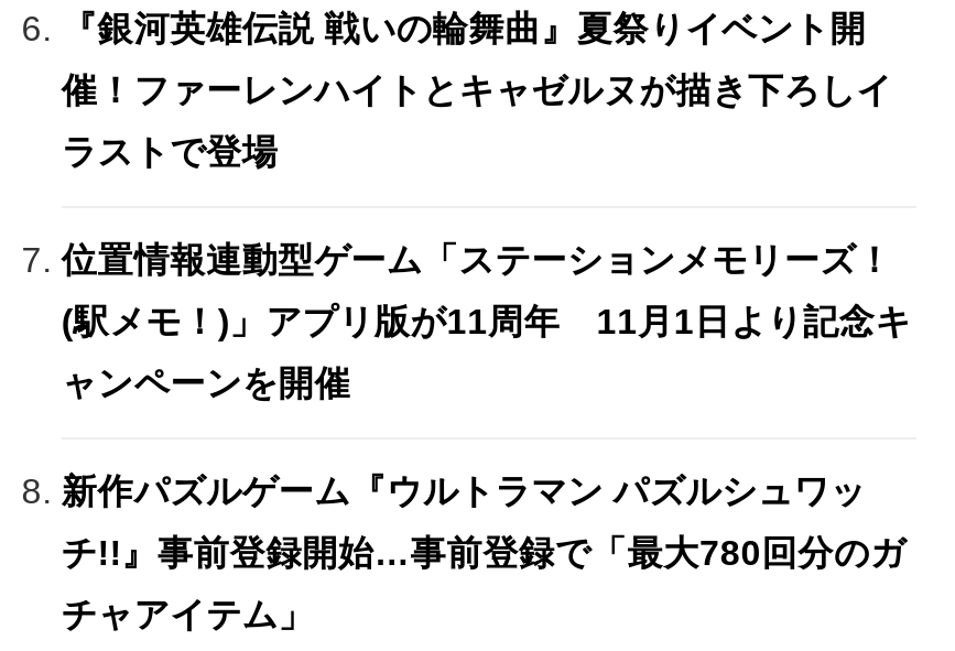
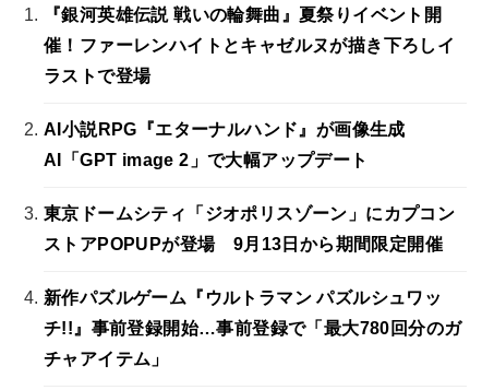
- 位置情報連動型ゲーム「ステーションメモリーズ！
- (駅メモ！)」アプリ版が11周年 11月1日より記念キ
- ャンペーンを開催
+ AI小説RPG『エターナルハンド』が画像生成
+ AI「GPT image 2」で大幅アップデート
+ 東京ドームシティ「ジオポリスゾーン」にカプコン
+ ストアPOPUPが登場 9月13日から期間限定開催
